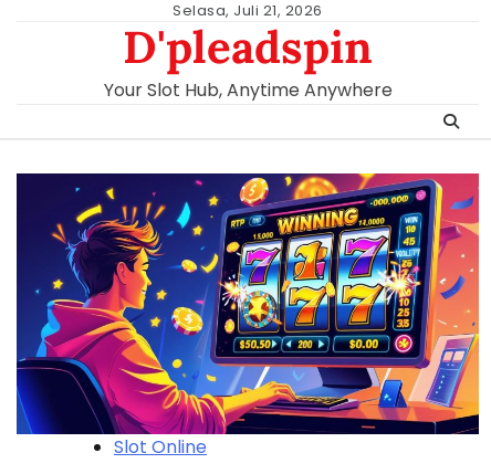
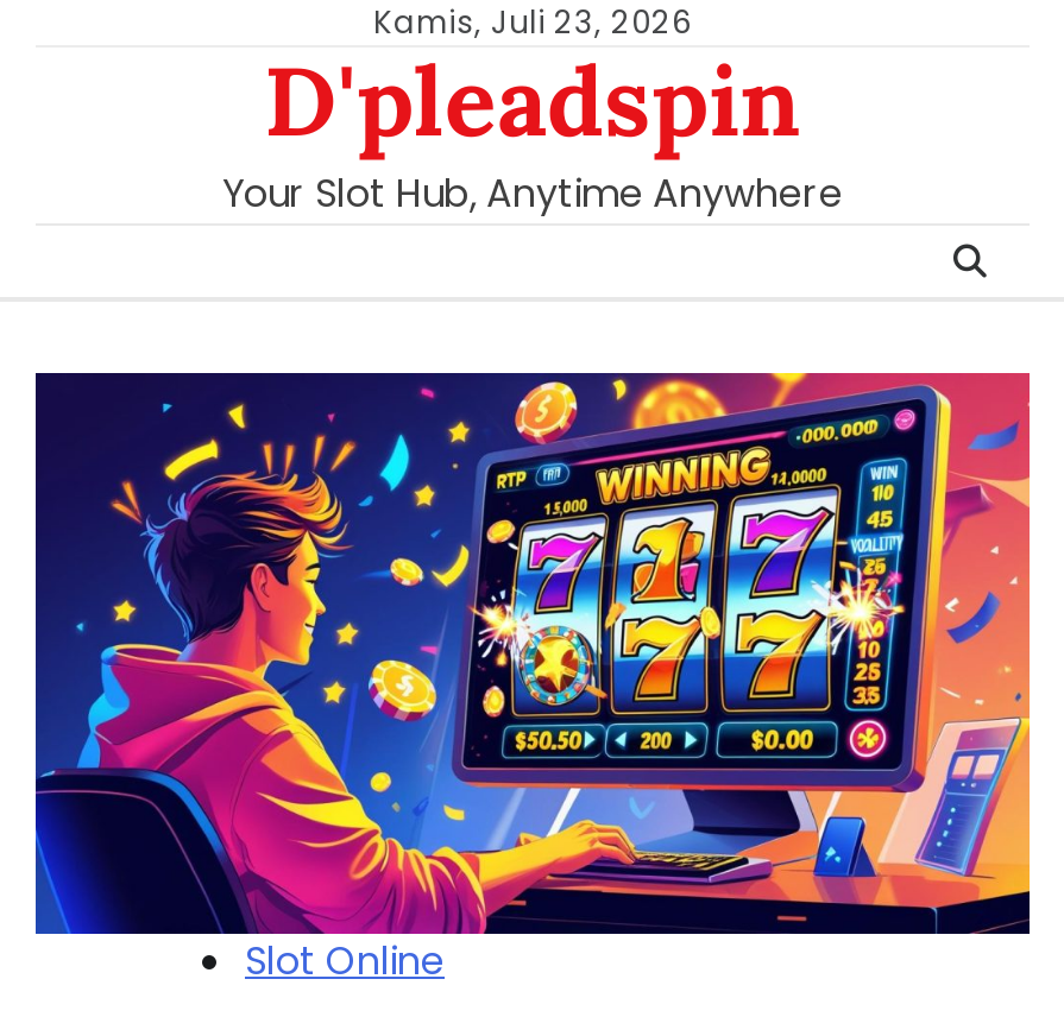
- Selasa, Juli 21, 2026
+ Kamis, Juli 23, 2026
